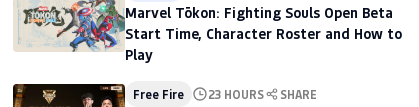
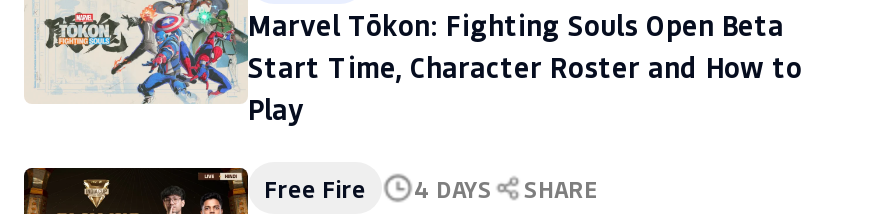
- Free Fire 23 HOURS SHARE
+ Free Fire 4 DAYS SHARE
